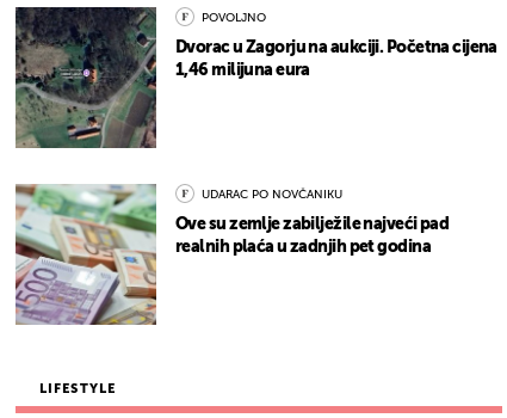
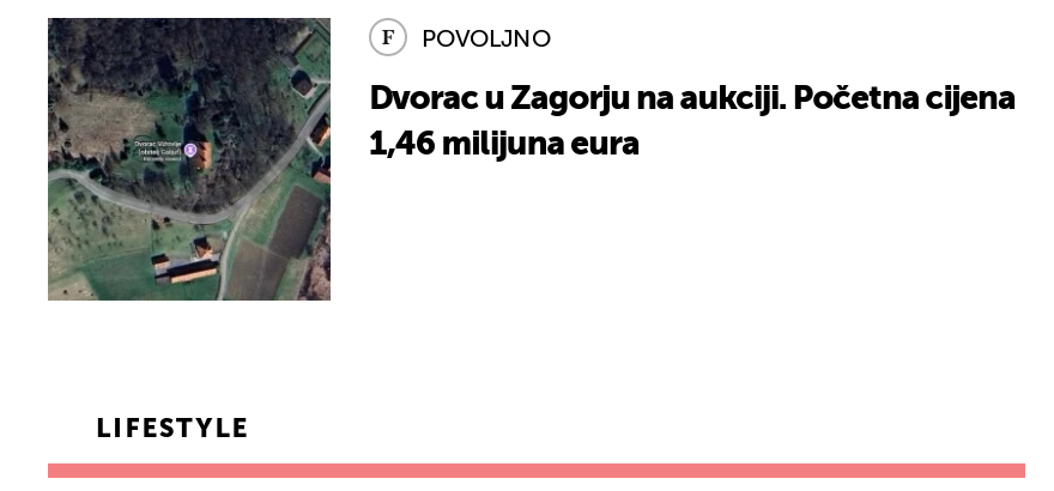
- [image]
- UDARAC PO NOVČANIKU
- Ove su zemlje zabilježile najveći pad
- realnih plaća u zadnjih pet godina
